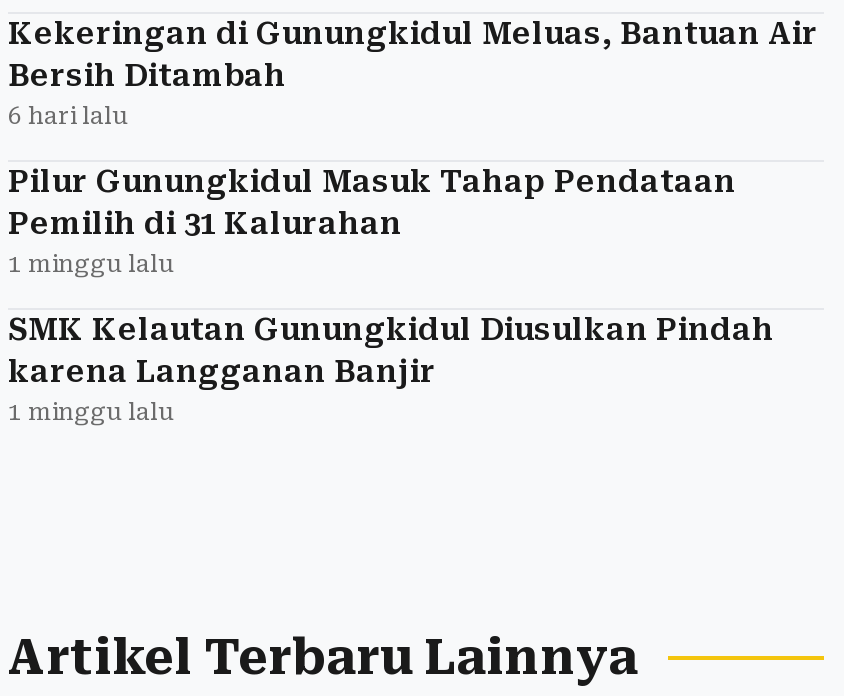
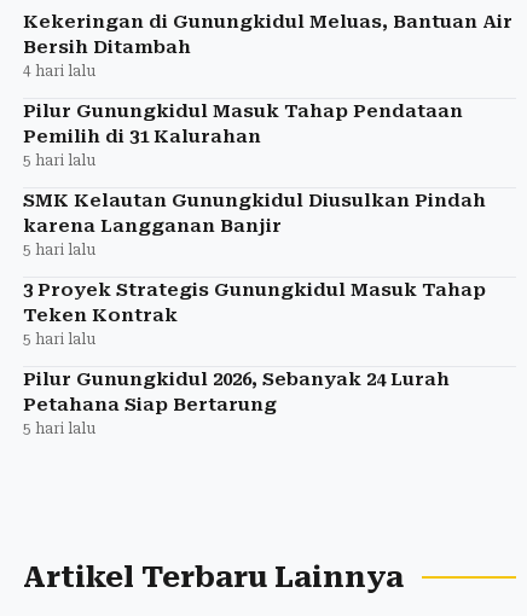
- 6 hari lalu
+ 4 hari lalu

- 1 minggu lalu
+ 5 hari lalu

- 1 minggu lalu
+ 5 hari lalu
+ 3 Proyek Strategis Gunungkidul Masuk Tahap
+ Teken Kontrak
+ 5 hari lalu
+ Pilur Gunungkidul 2026, Sebanyak 24 Lurah
+ Petahana Siap Bertarung
+ 5 hari lalu
